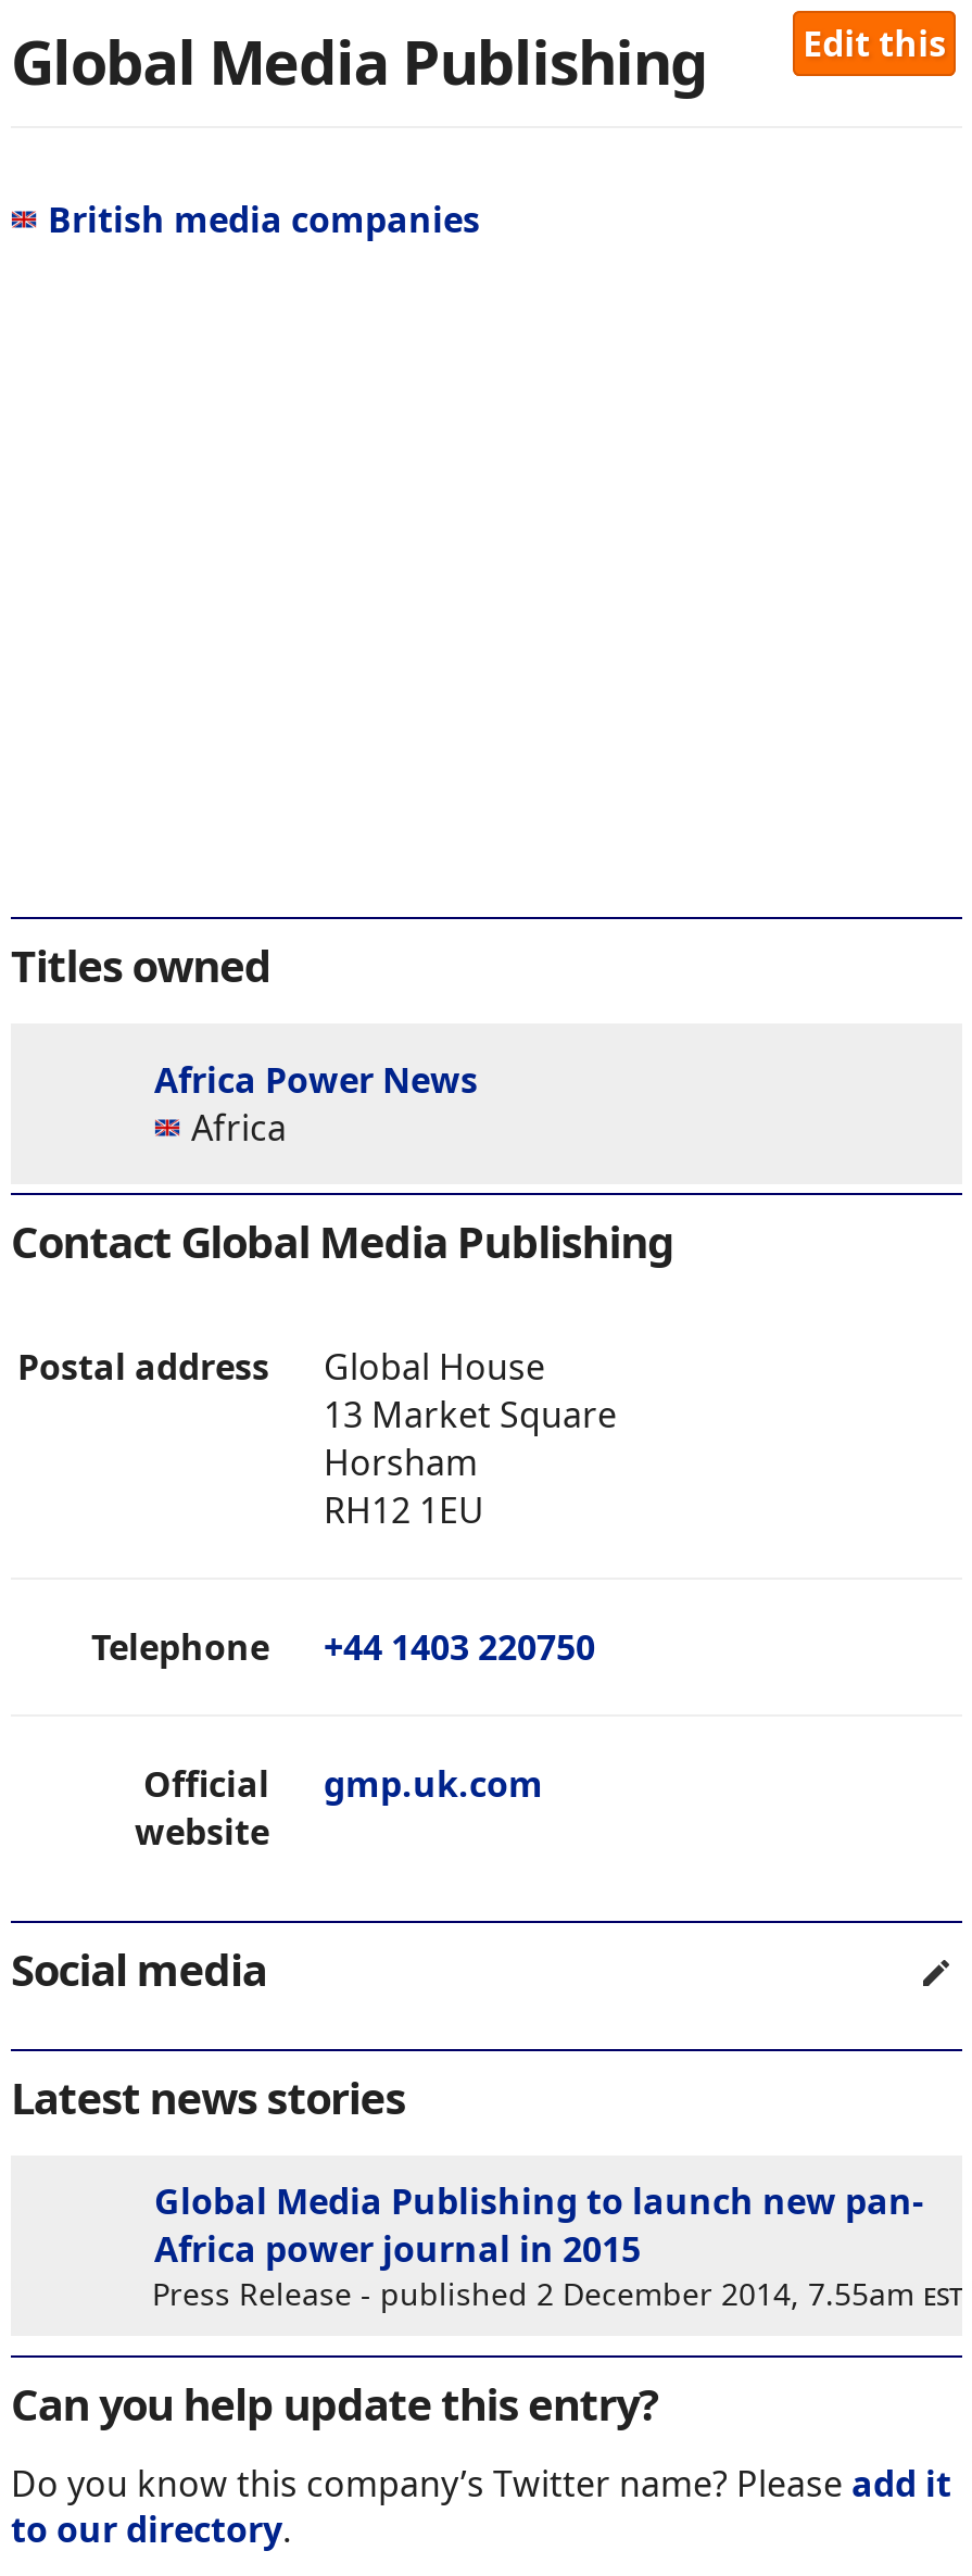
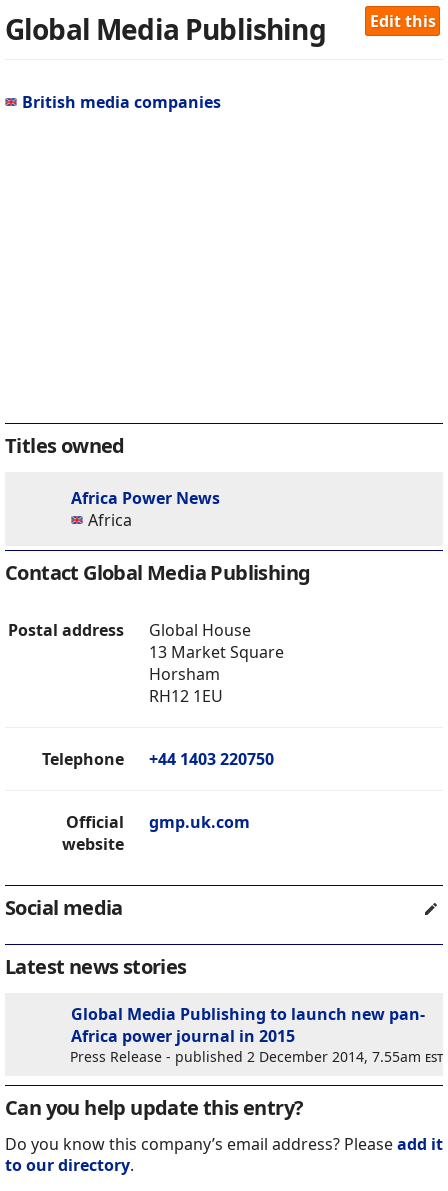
- Do you know this company’s Twitter name? Please add it
+ Do you know this company’s email address? Please add it
